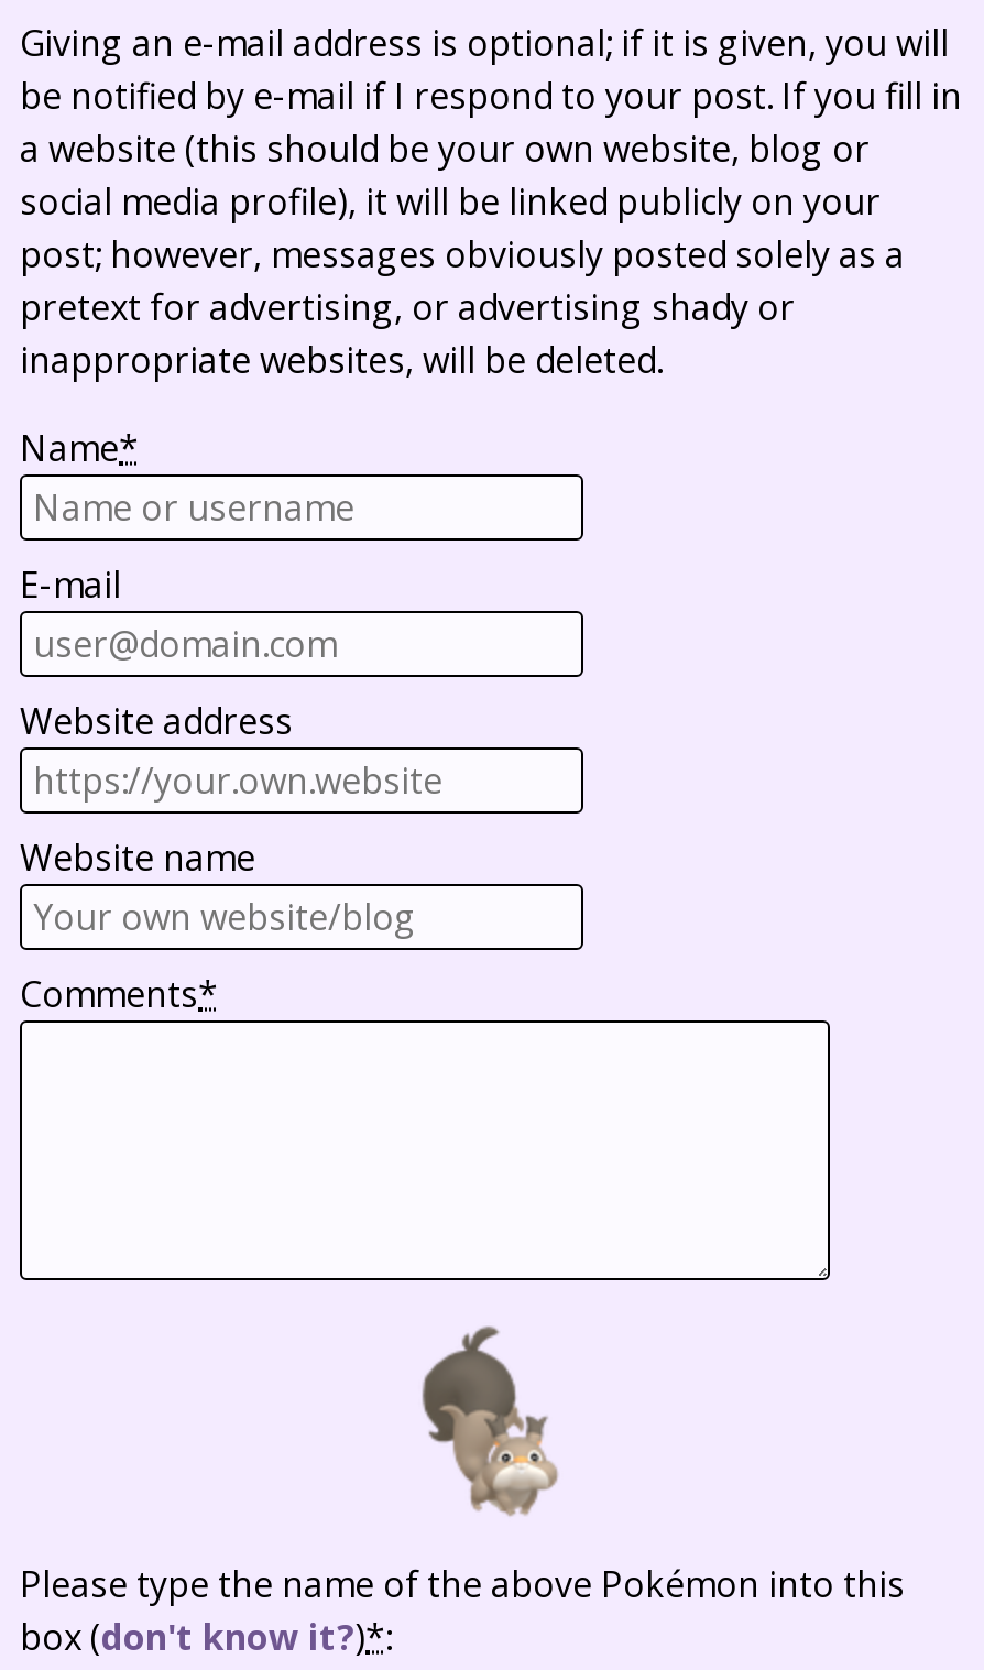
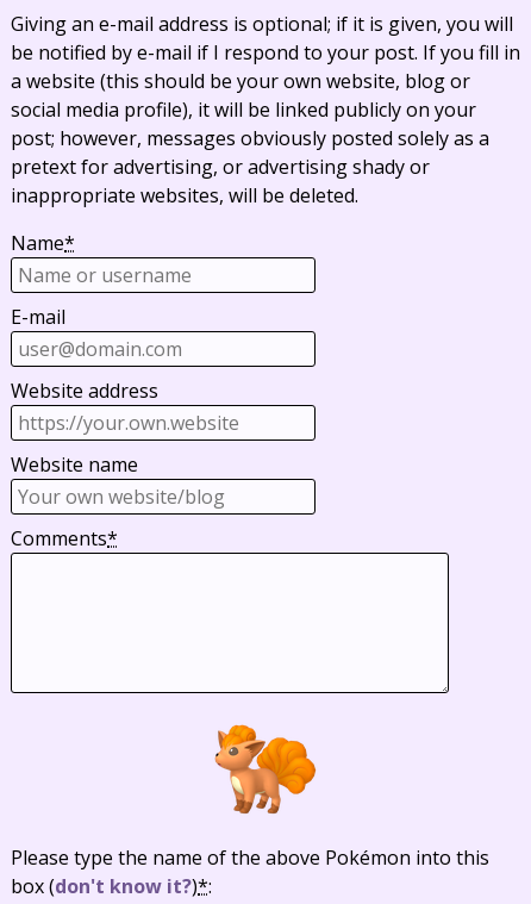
- [image]
+ [image]
